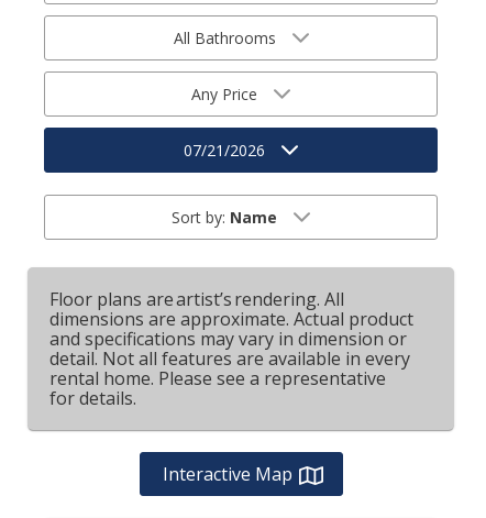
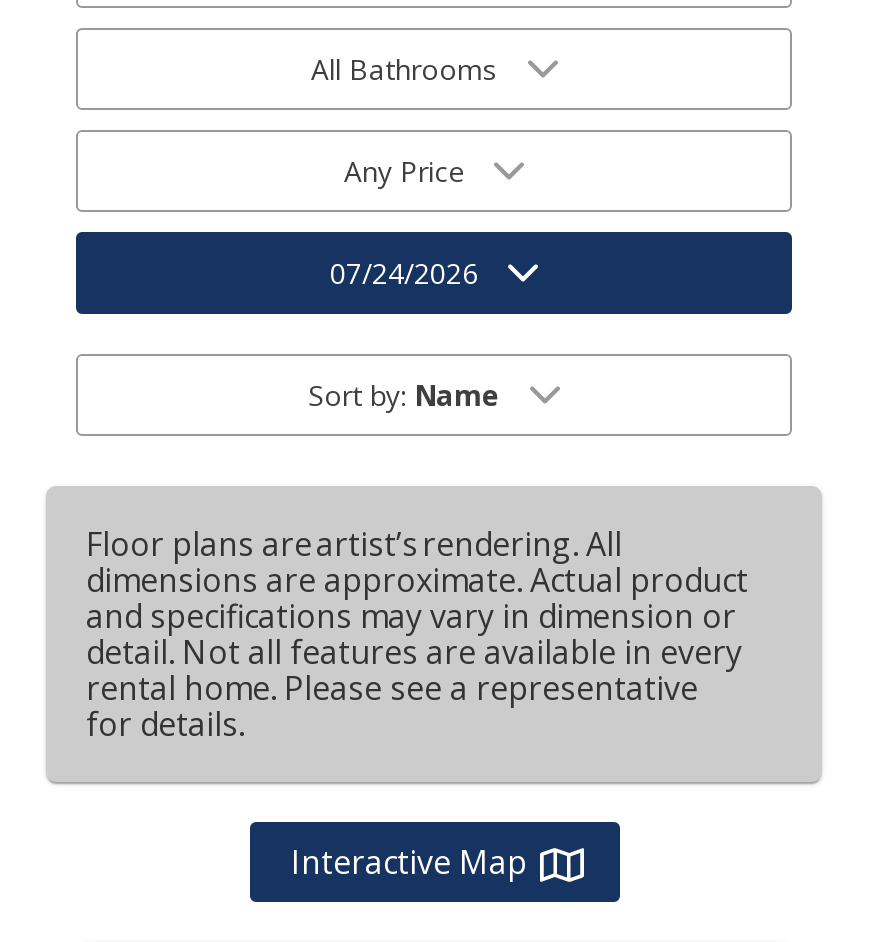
- 07/21/2026
+ 07/24/2026
